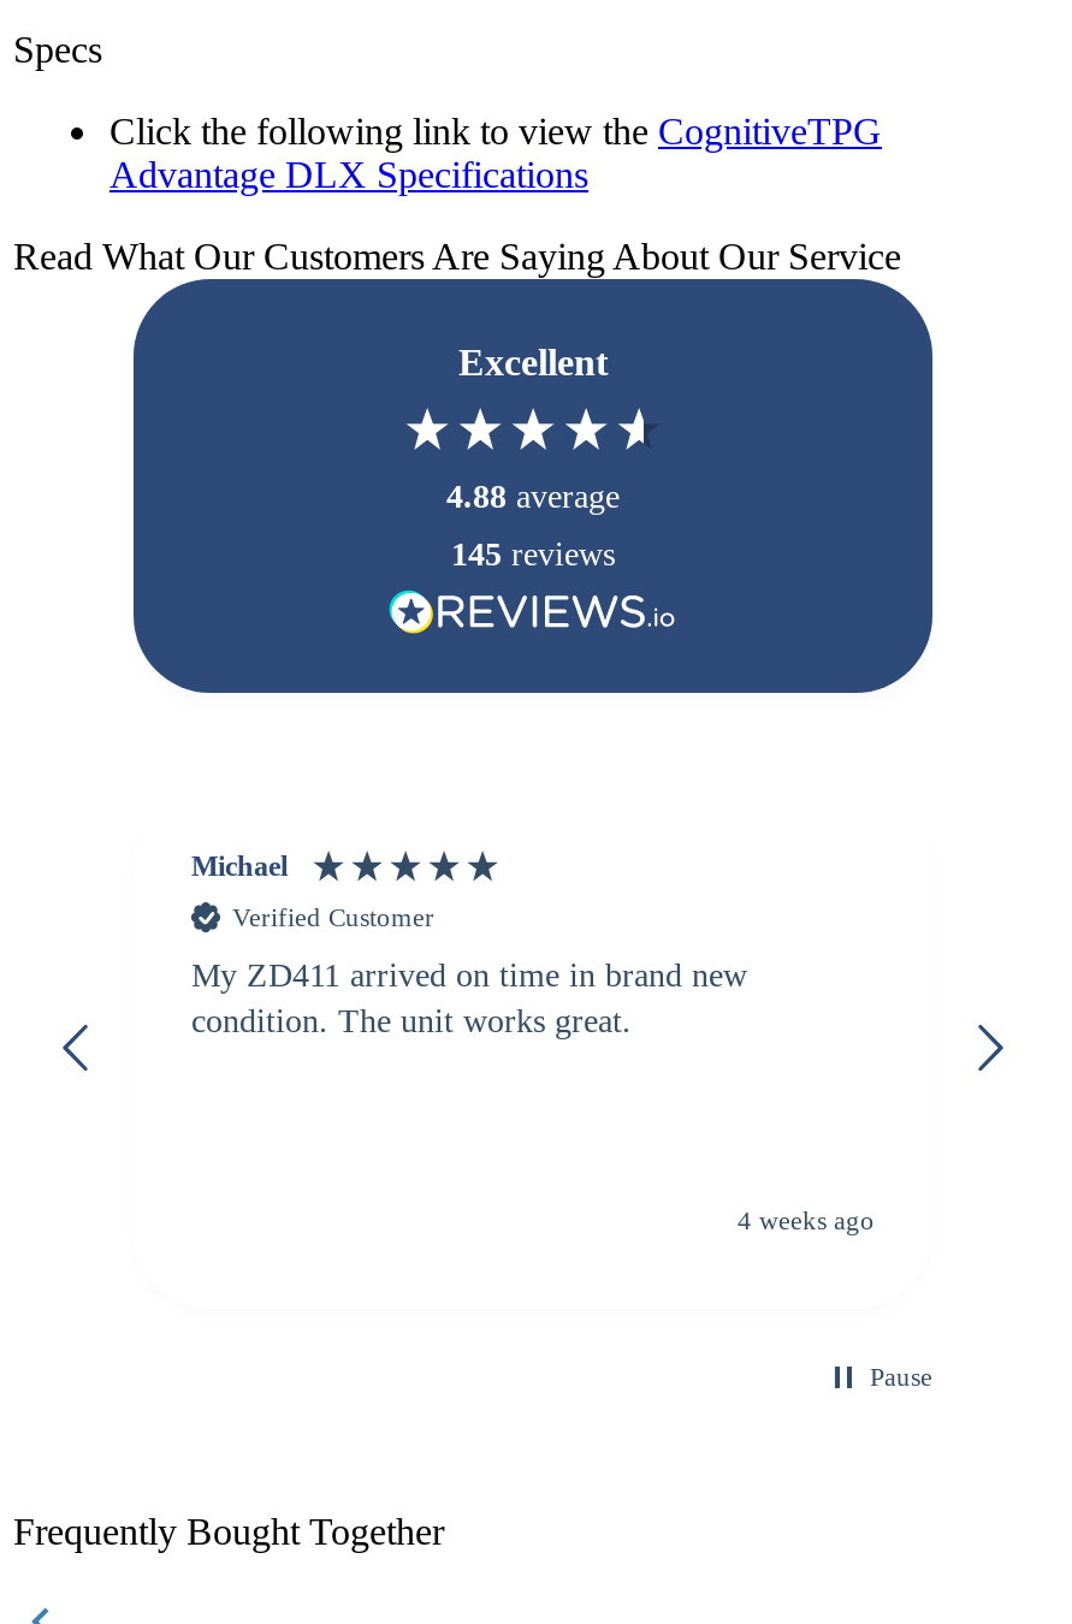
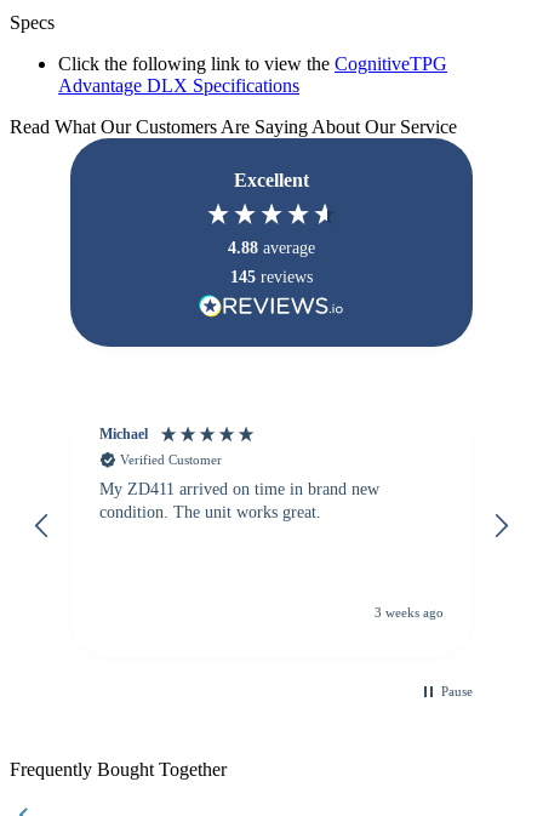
- 4 weeks ago
+ 3 weeks ago
